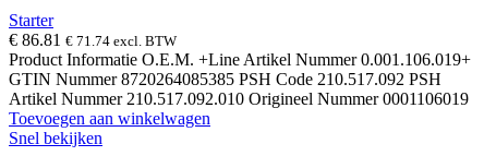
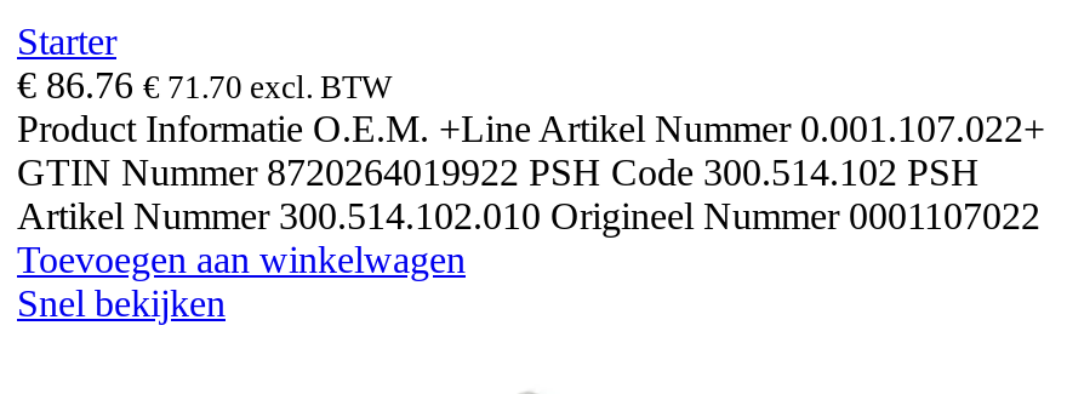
- €86.81 €71.74 excl. BTW
+ €86.76 €71.70 excl. BTW

- Product Informatie O.E.M. +Line Artikel Nummer 0.001.106.019+
+ Product Informatie O.E.M. +Line Artikel Nummer 0.001.107.022+

- GTIN Nummer 8720264085385 PSH Code 210.517.092 PSH
+ GTIN Nummer 8720264019922 PSH Code 300.514.102 PSH

- Artikel Nummer 210.517.092.010 Origineel Nummer 0001106019
+ Artikel Nummer 300.514.102.010 Origineel Nummer 0001107022
